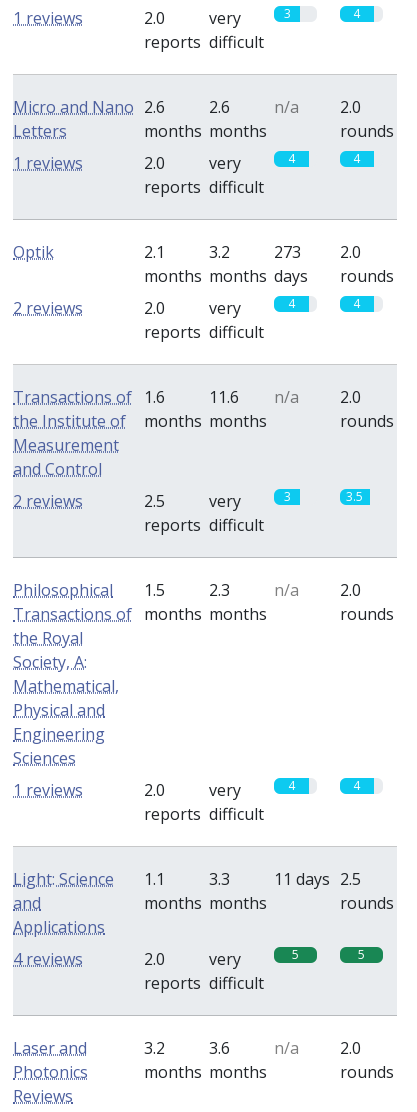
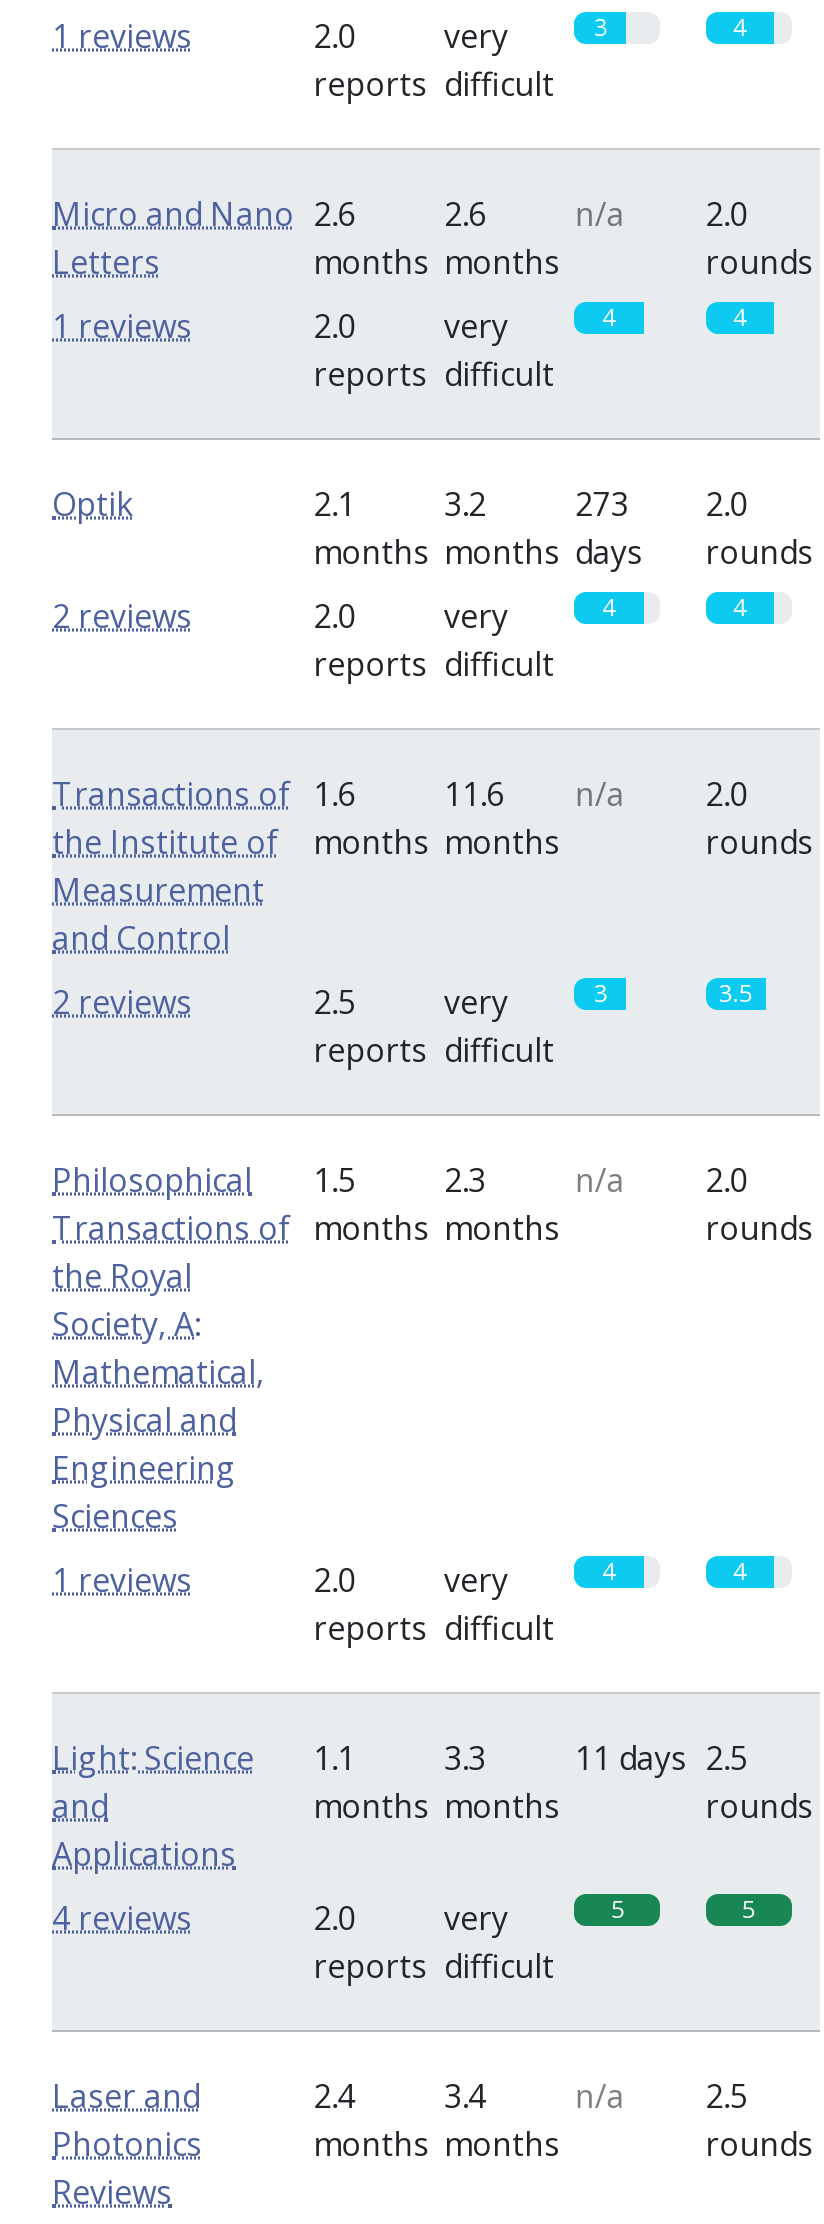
- 3.2
+ 2.4

- 3.6
+ 3.4

- n/a 2.0
+ n/a 2.5
